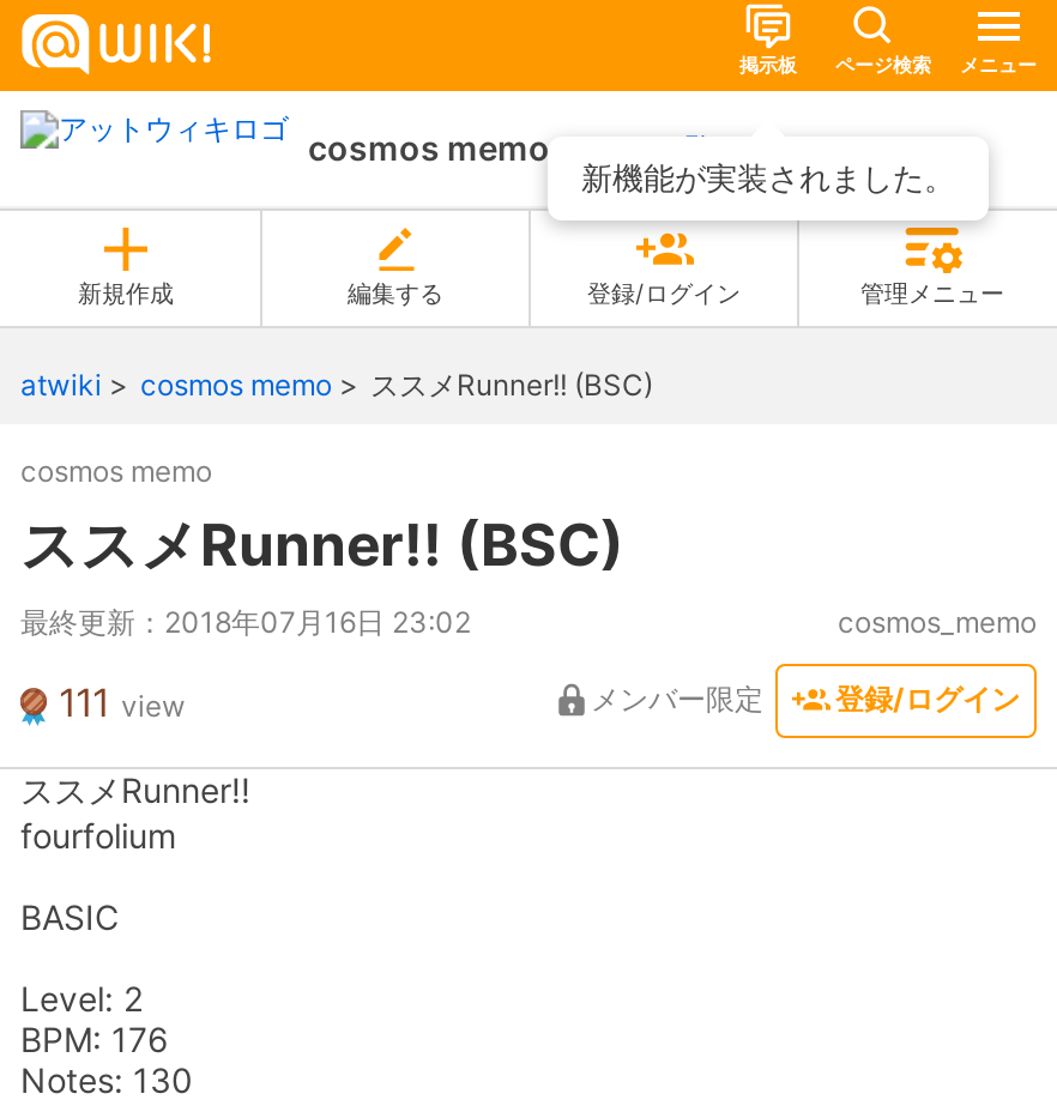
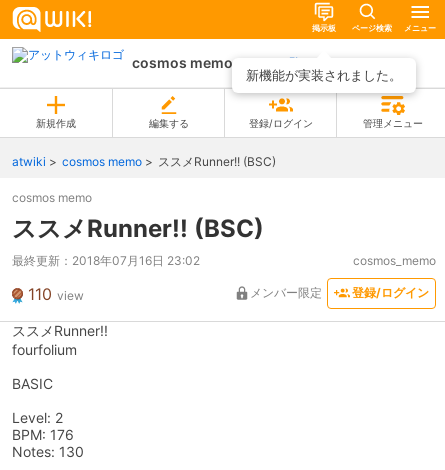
- 111 view
+ 110 view
